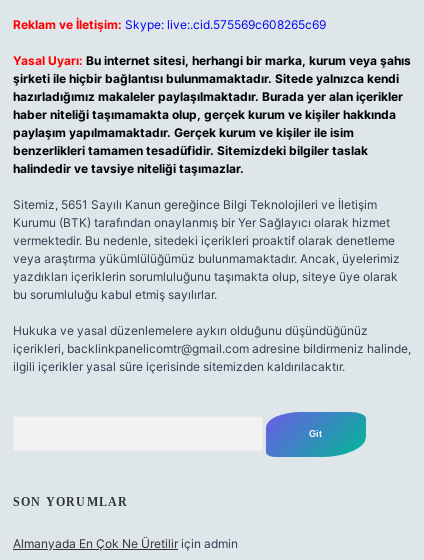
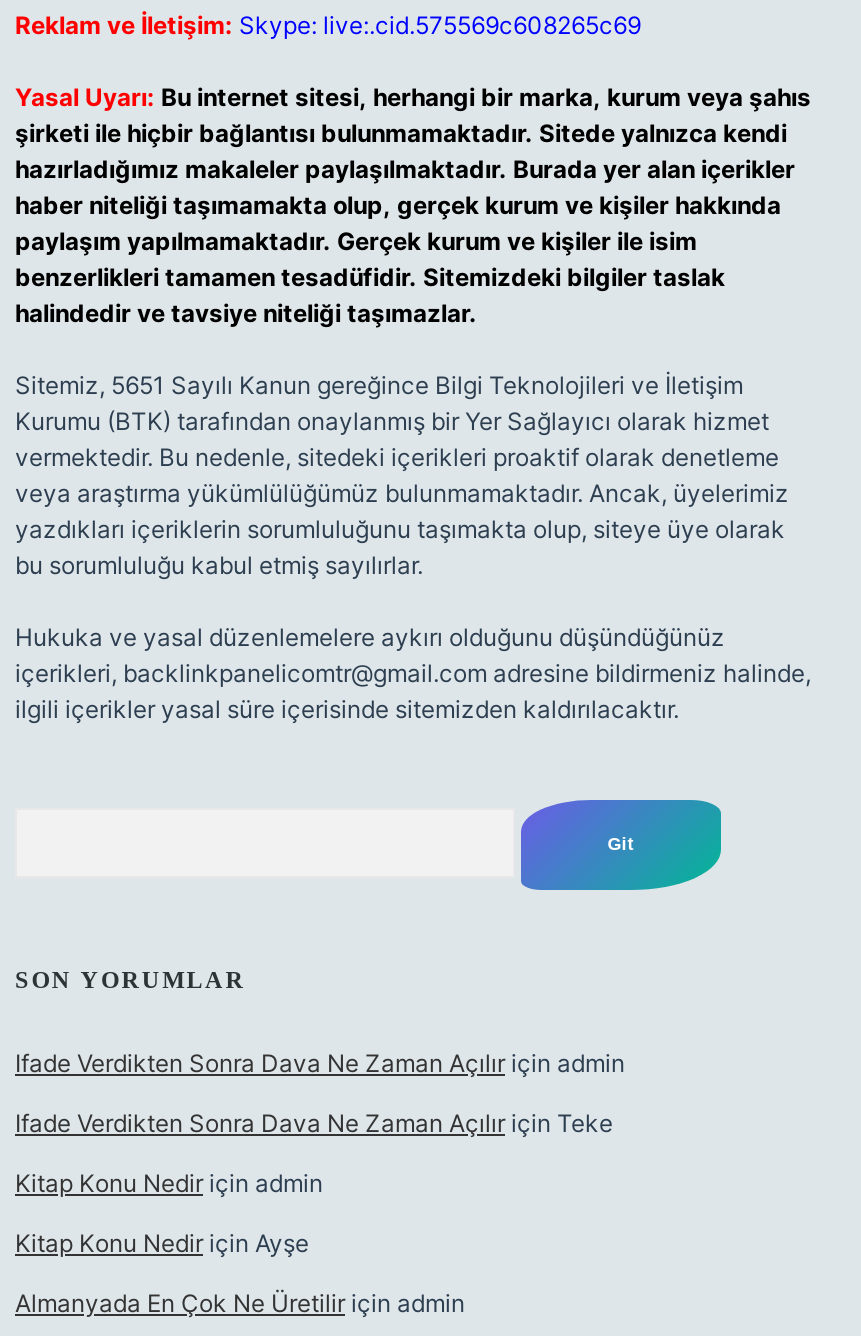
+ Ifade Verdikten Sonra Dava Ne Zaman Açılır için admin
+ Ifade Verdikten Sonra Dava Ne Zaman Açılır için Teke
+ Kitap Konu Nedir için admin
+ Kitap Konu Nedir için Ayşe
